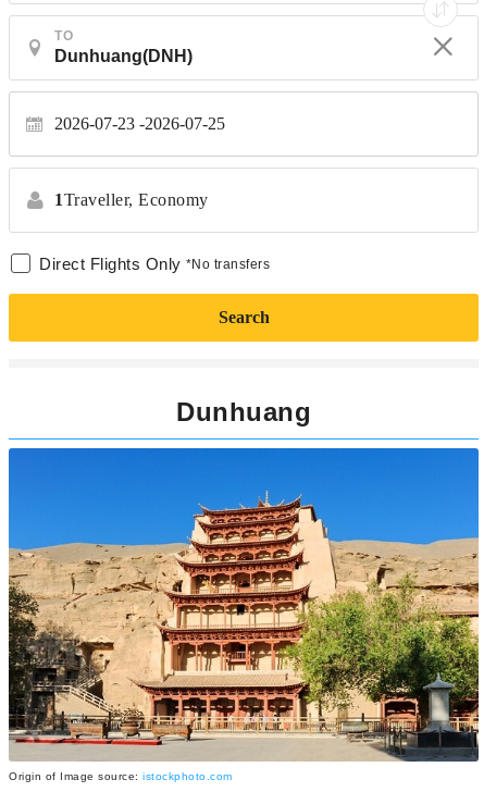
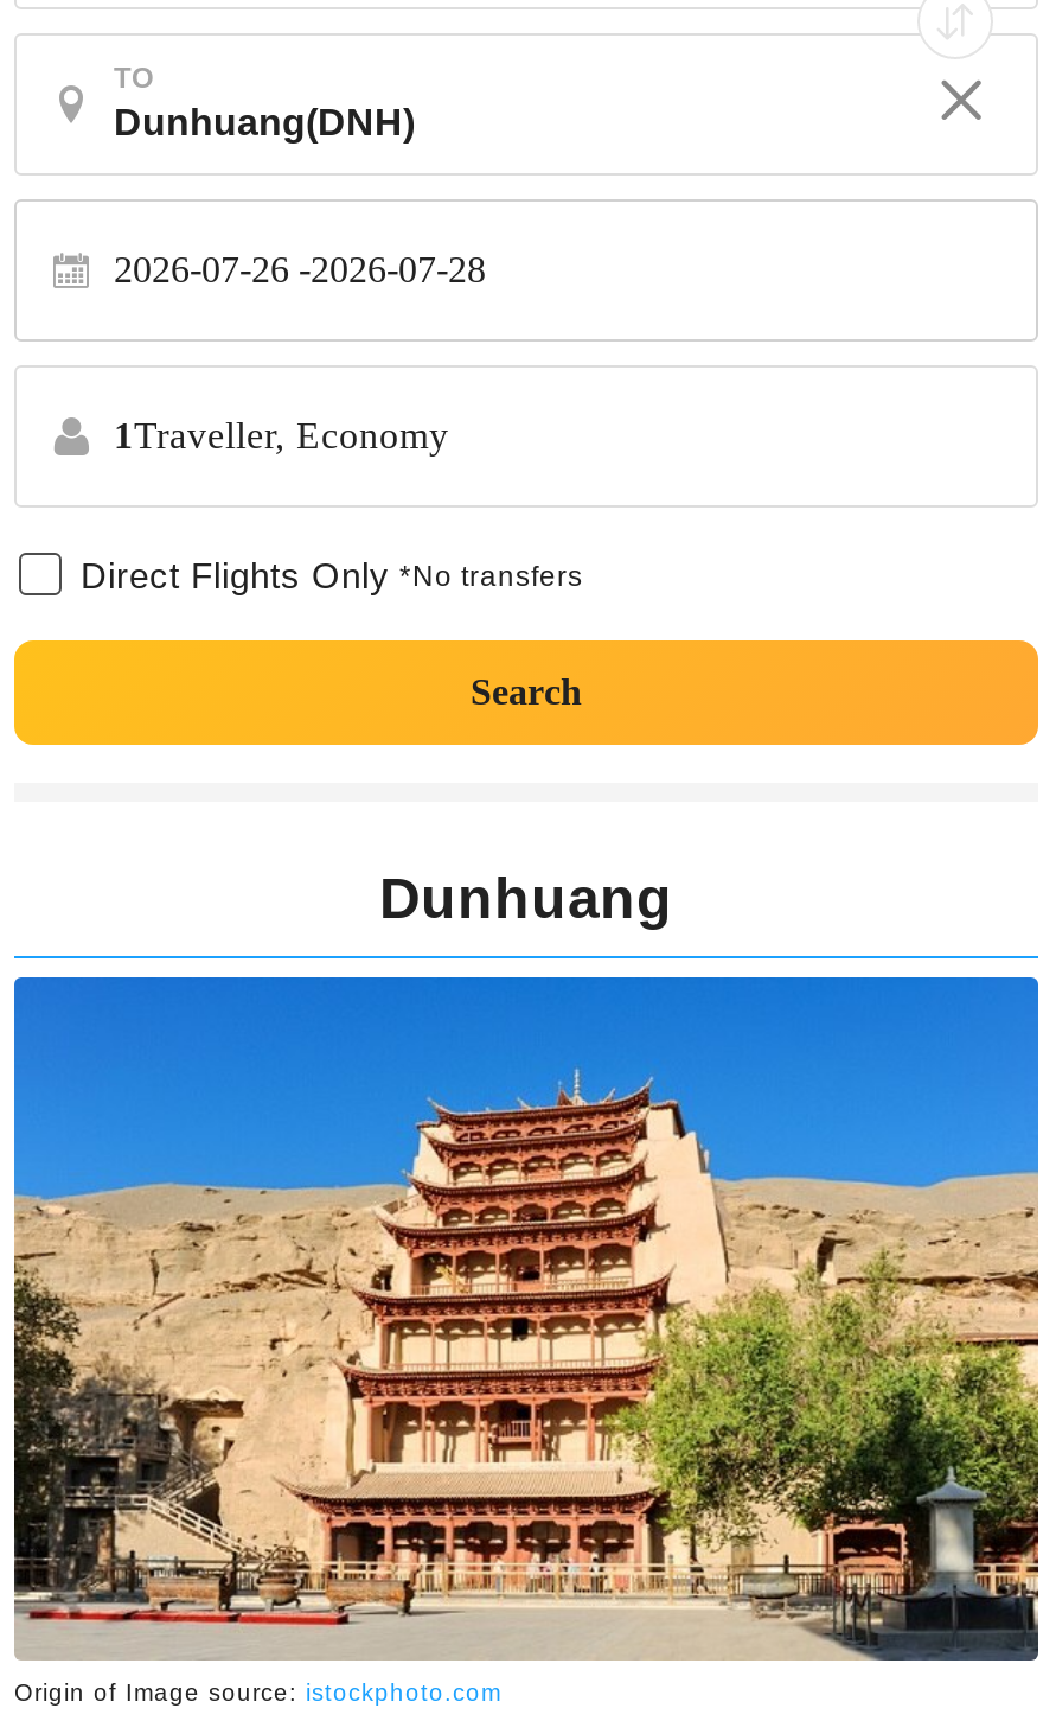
- 2026-07-23 -2026-07-25
+ 2026-07-26 -2026-07-28
